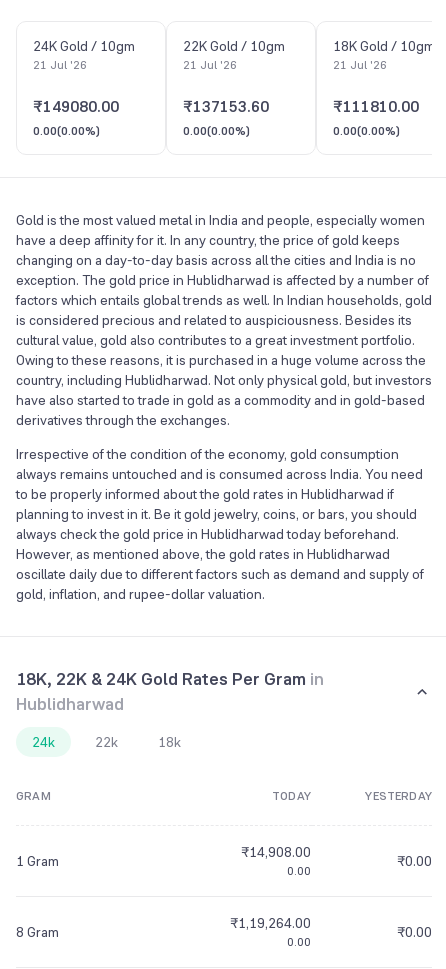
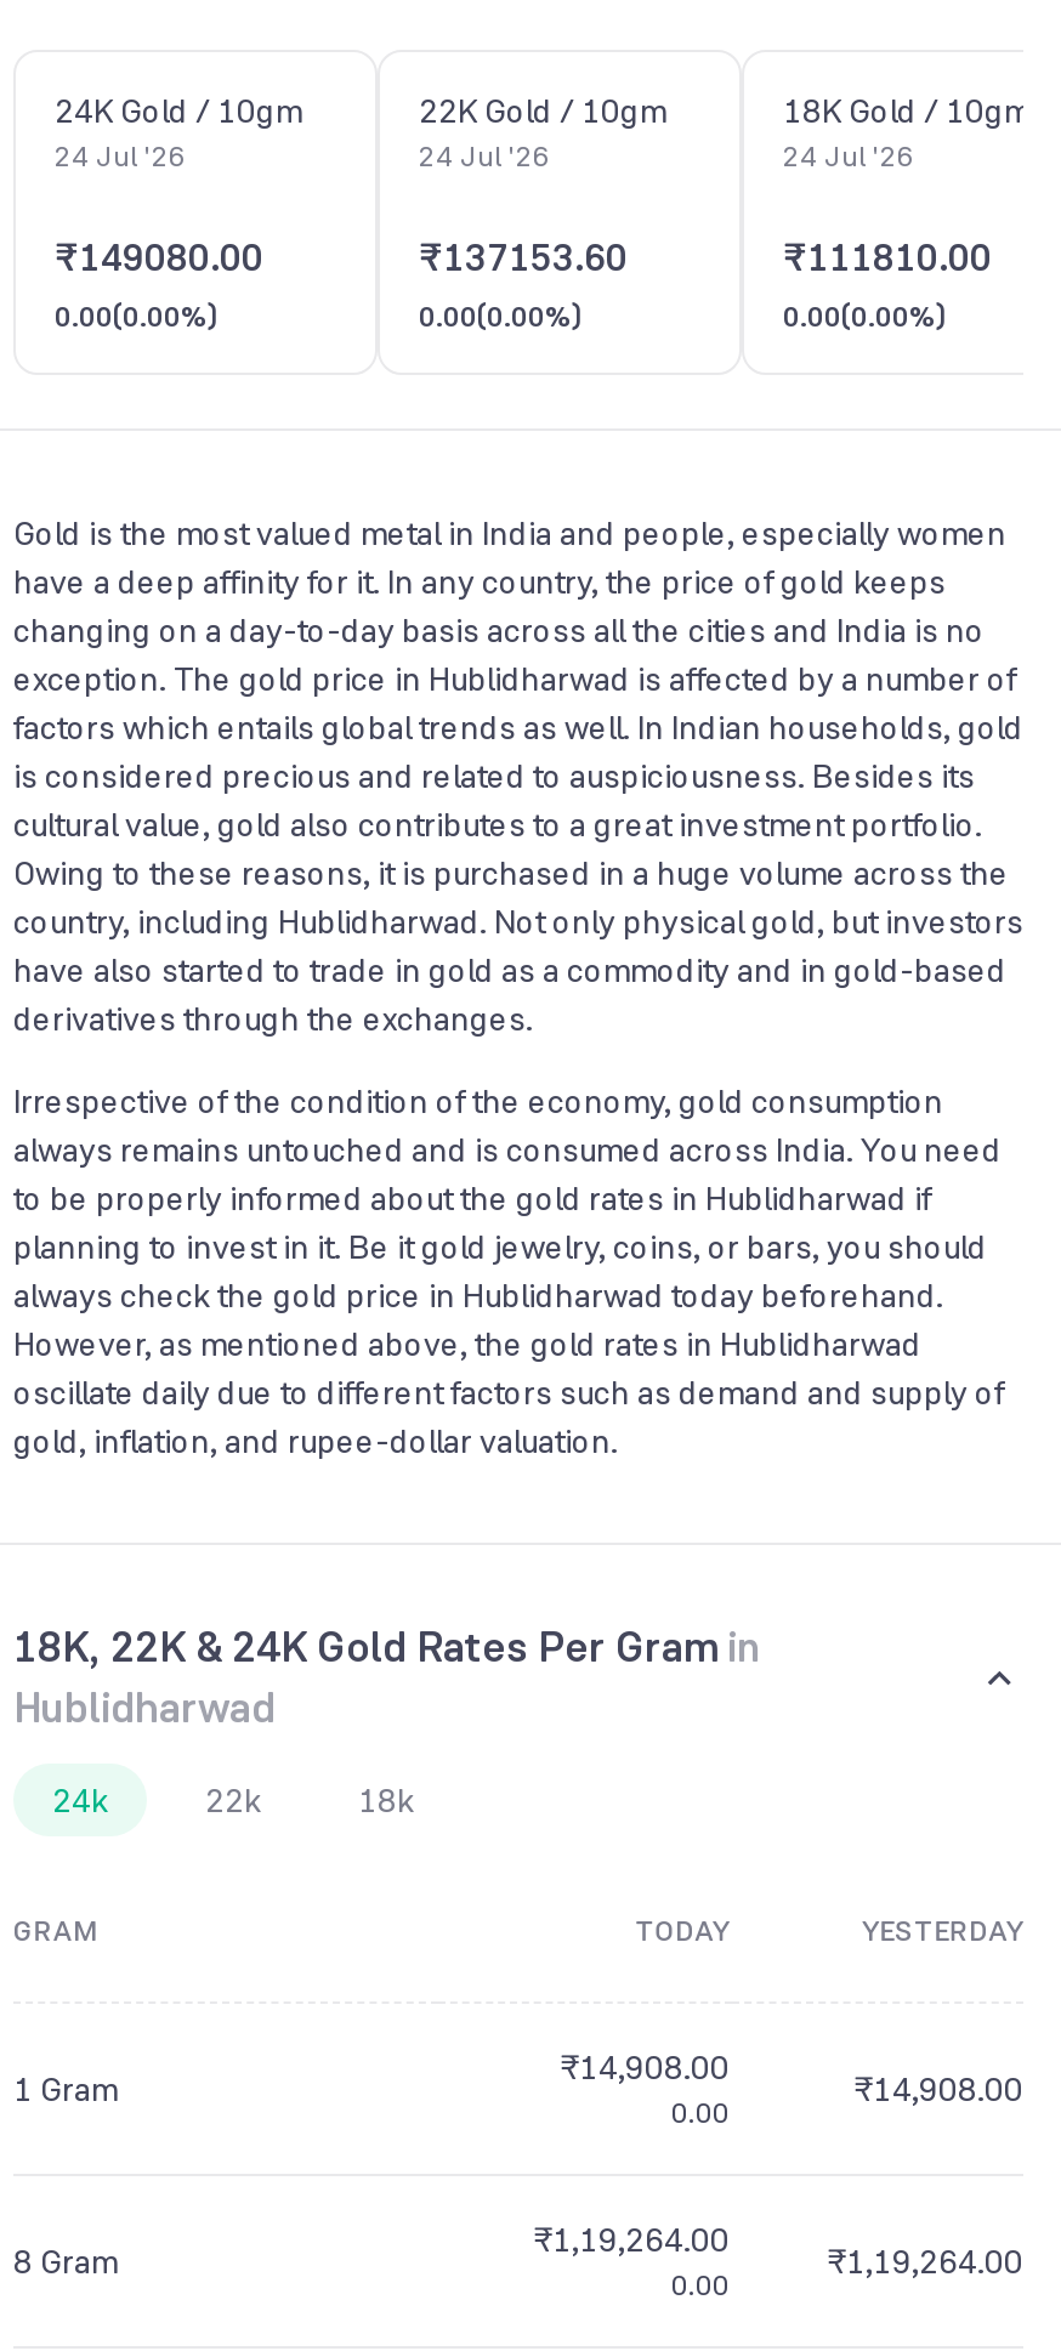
- 21 Jul '26
+ 24 Jul '26

- 21 Jul '26
+ 24 Jul '26

- 21 Jul '26
+ 24 Jul '26

- ₹0.00
+ ₹14,908.00

- ₹0.00
+ ₹1,19,264.00
